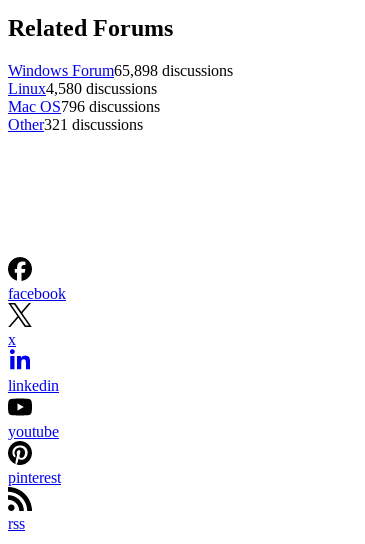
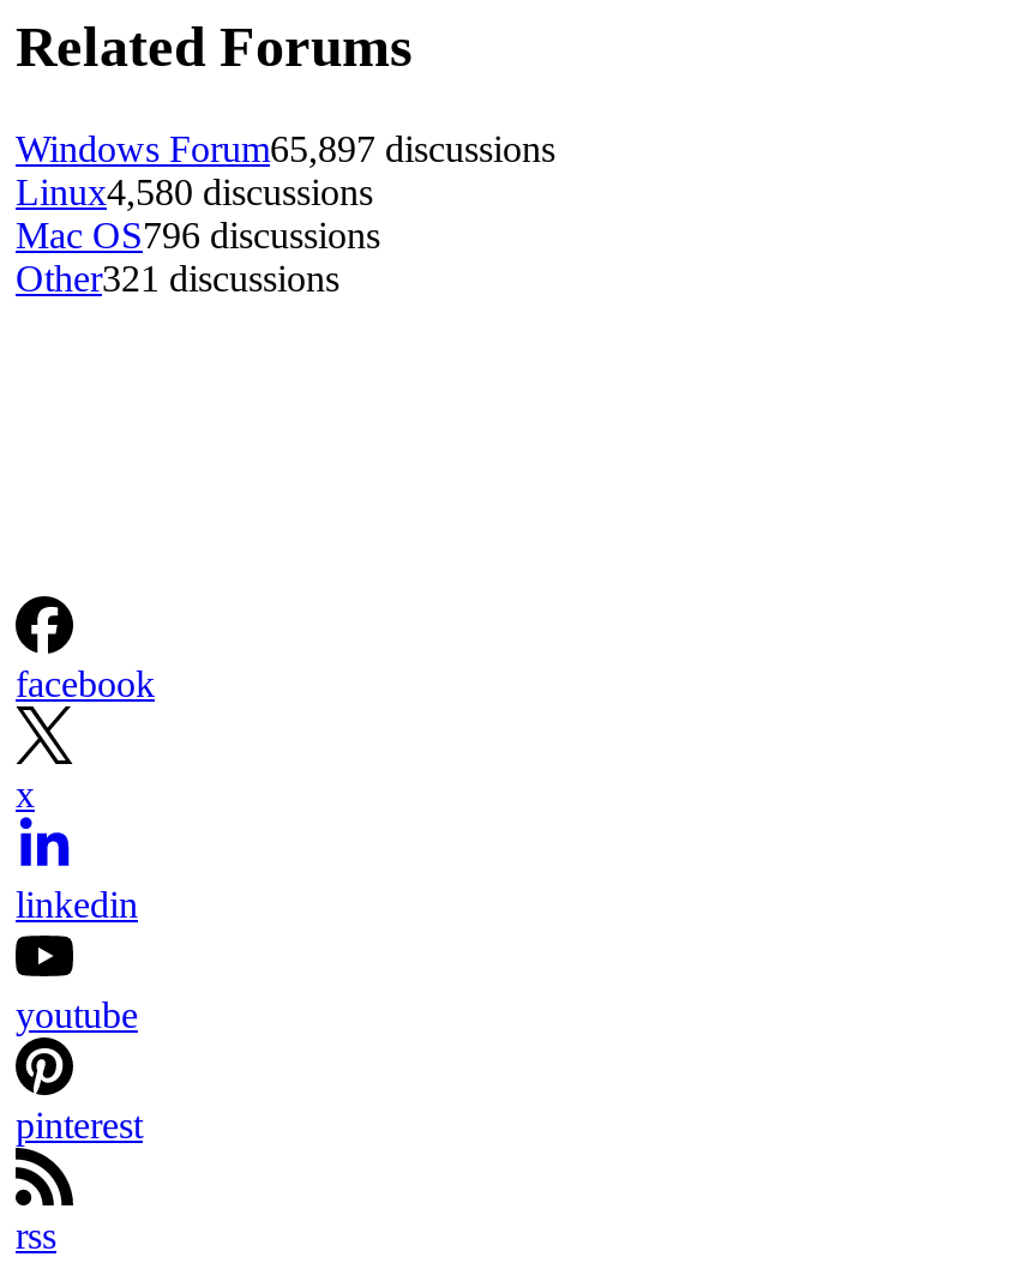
- Windows Forum65,898 discussions
+ Windows Forum65,897 discussions
